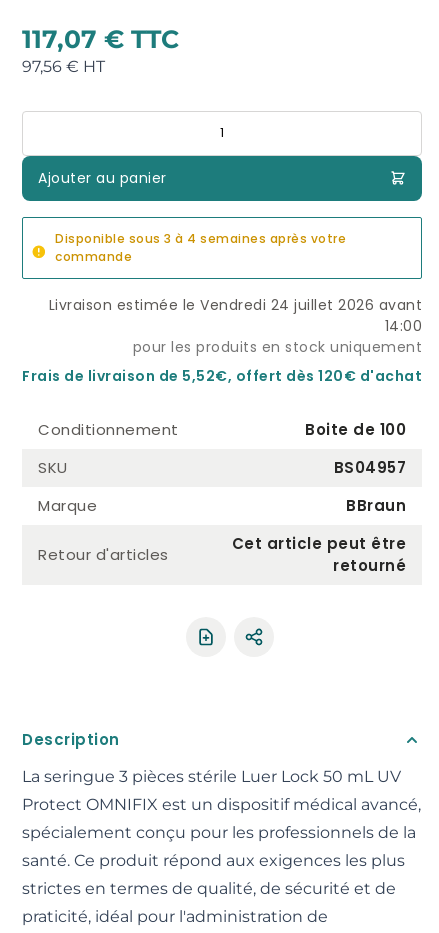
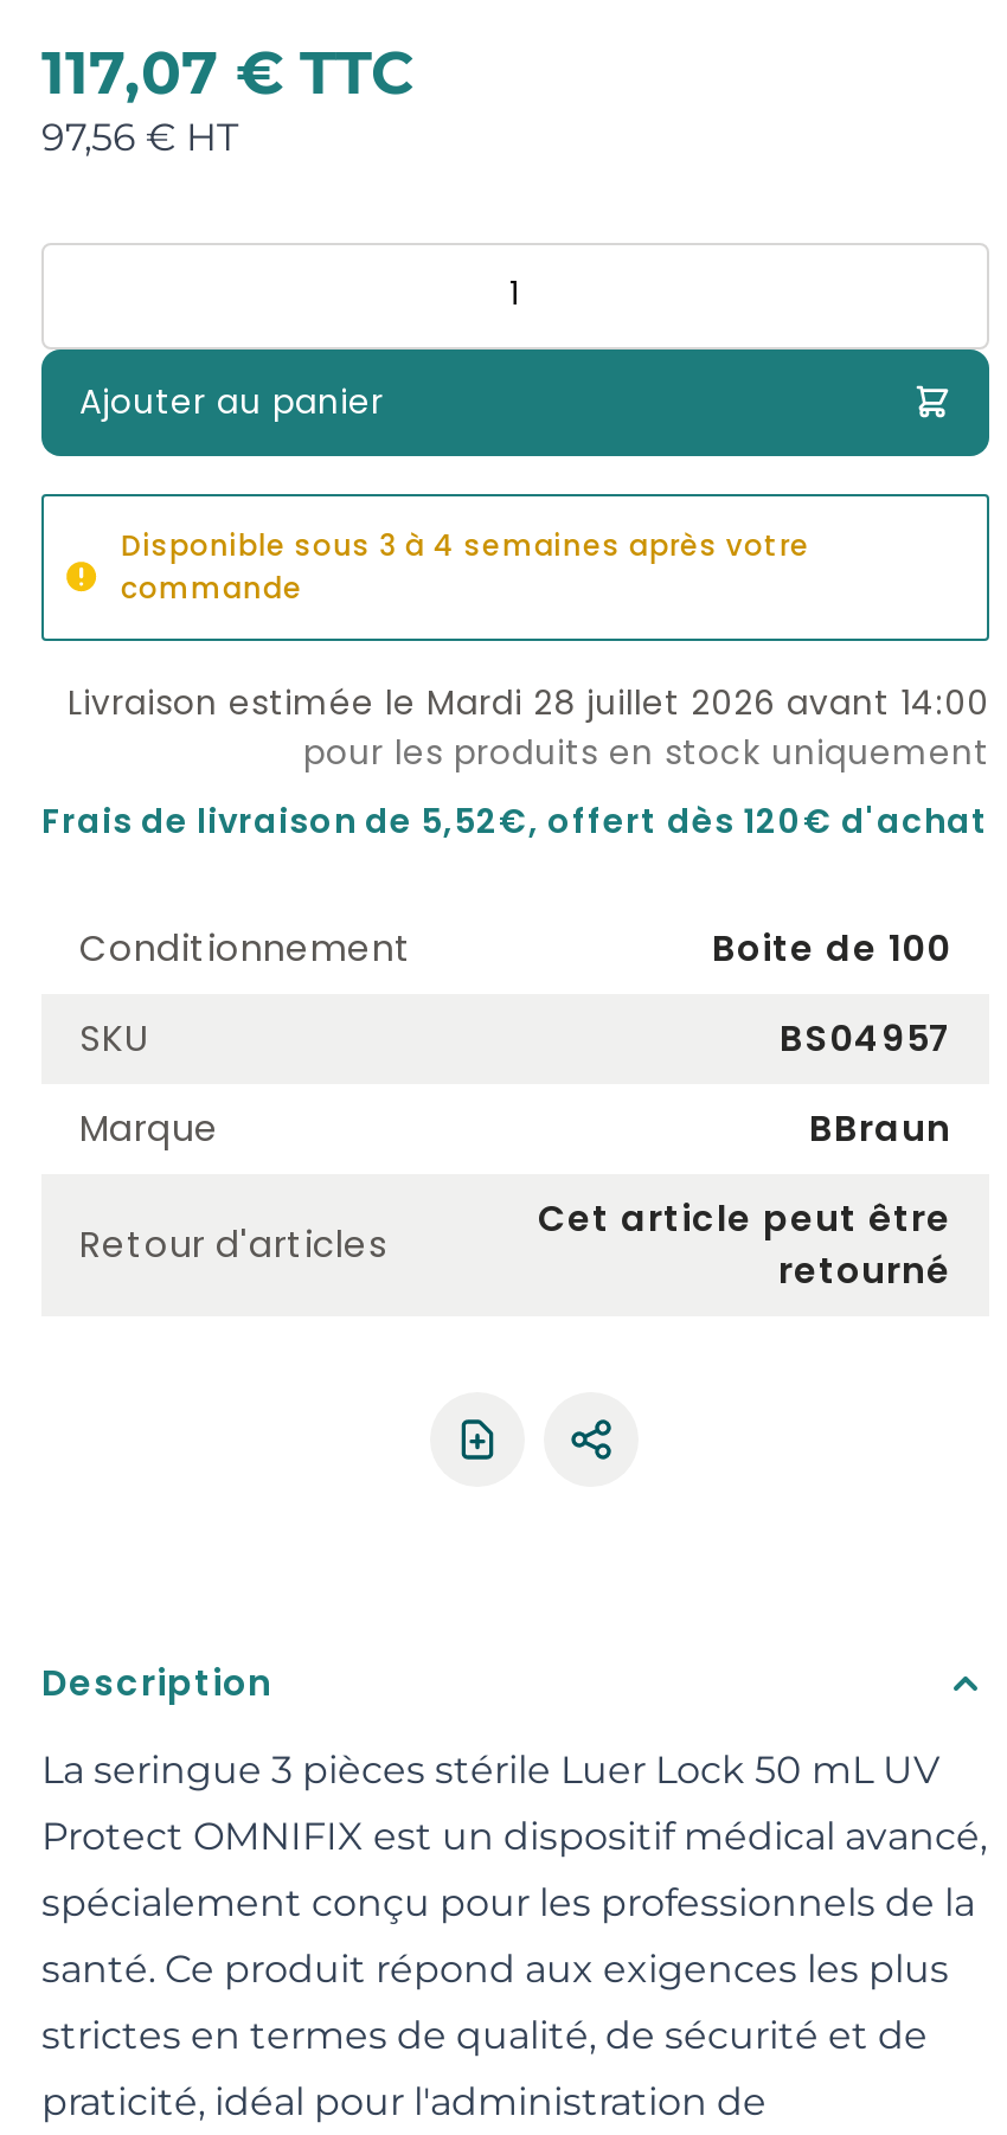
- Livraison estimée le Vendredi 24 juillet 2026 avant
- 14:00
+ Livraison estimée le Mardi 28 juillet 2026 avant 14:00
